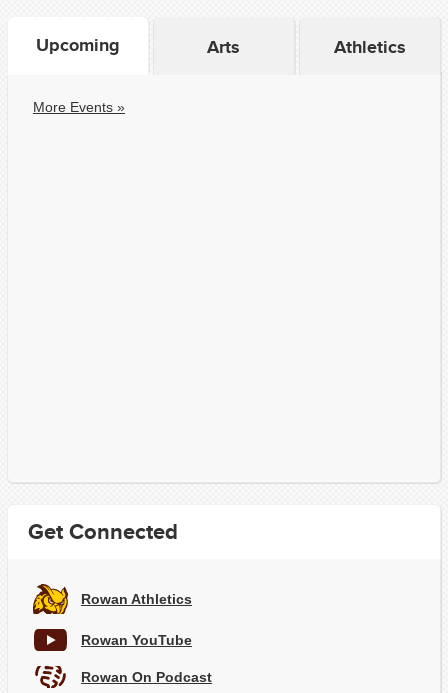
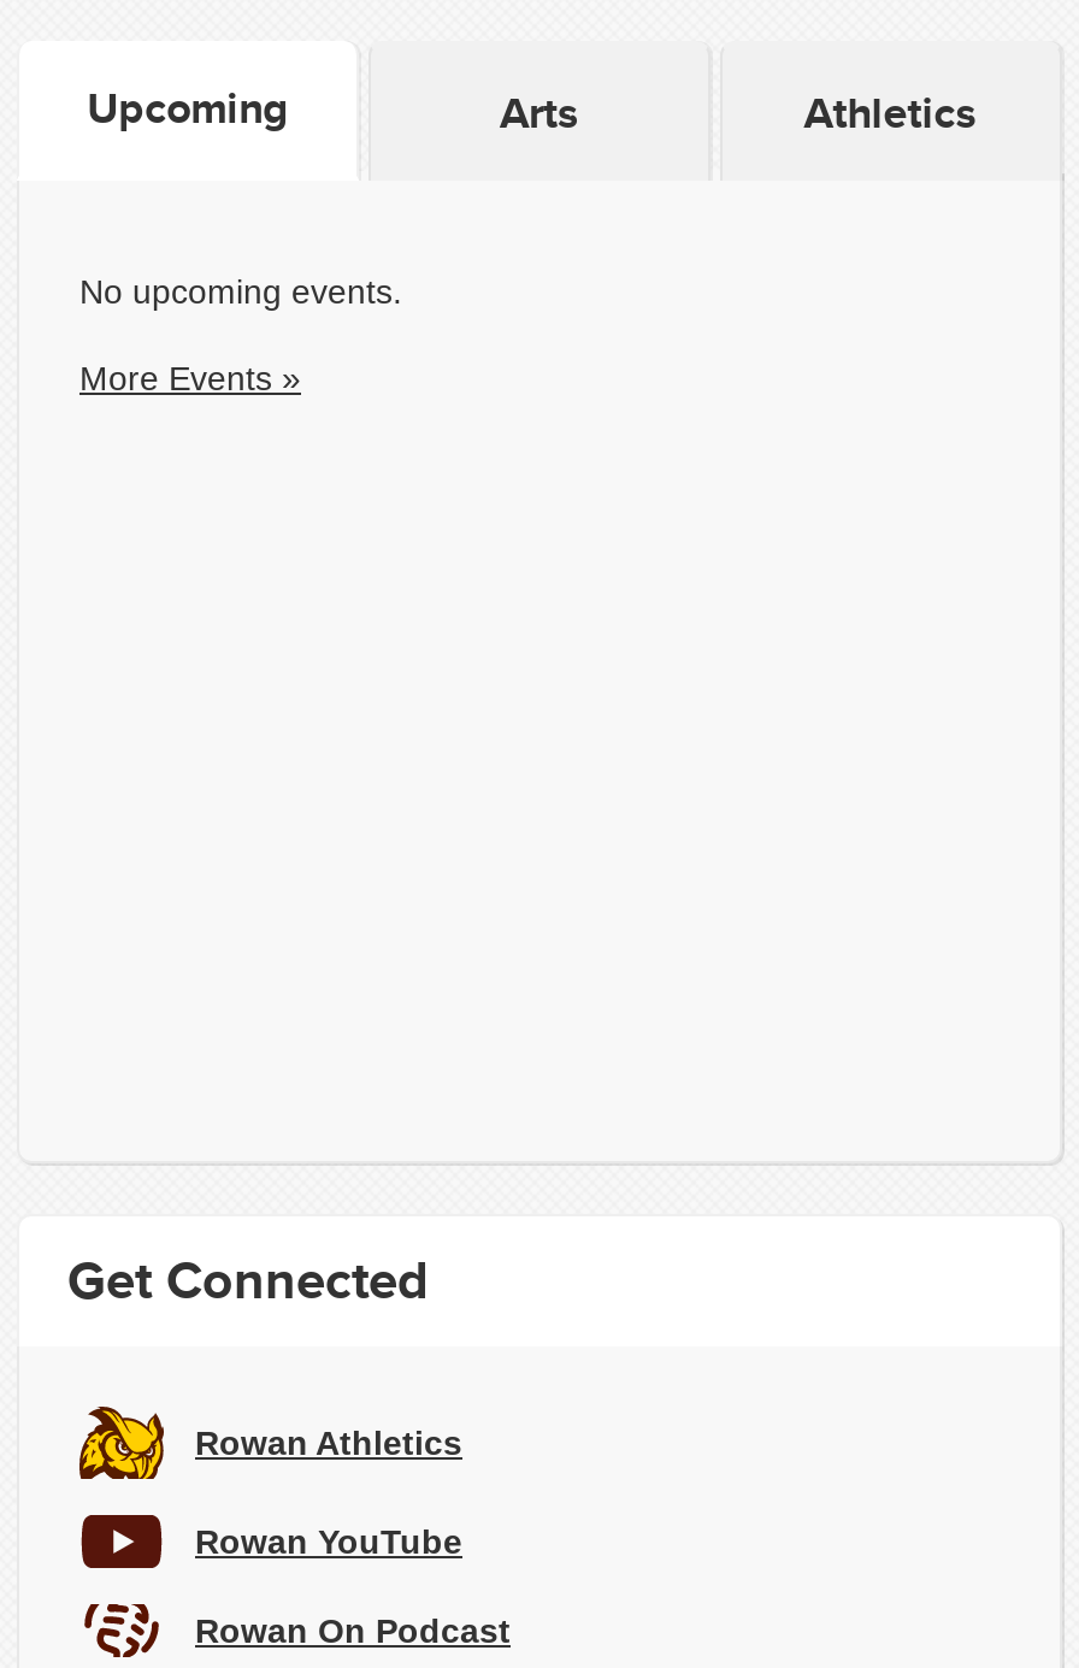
+ No upcoming events.

moved down: More Events »
